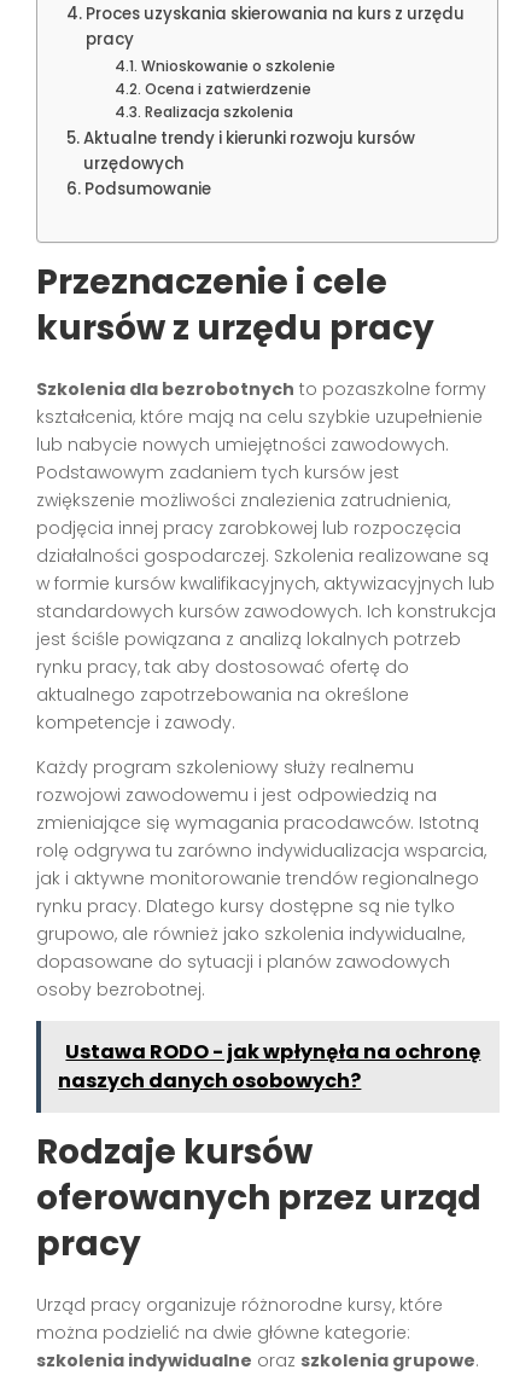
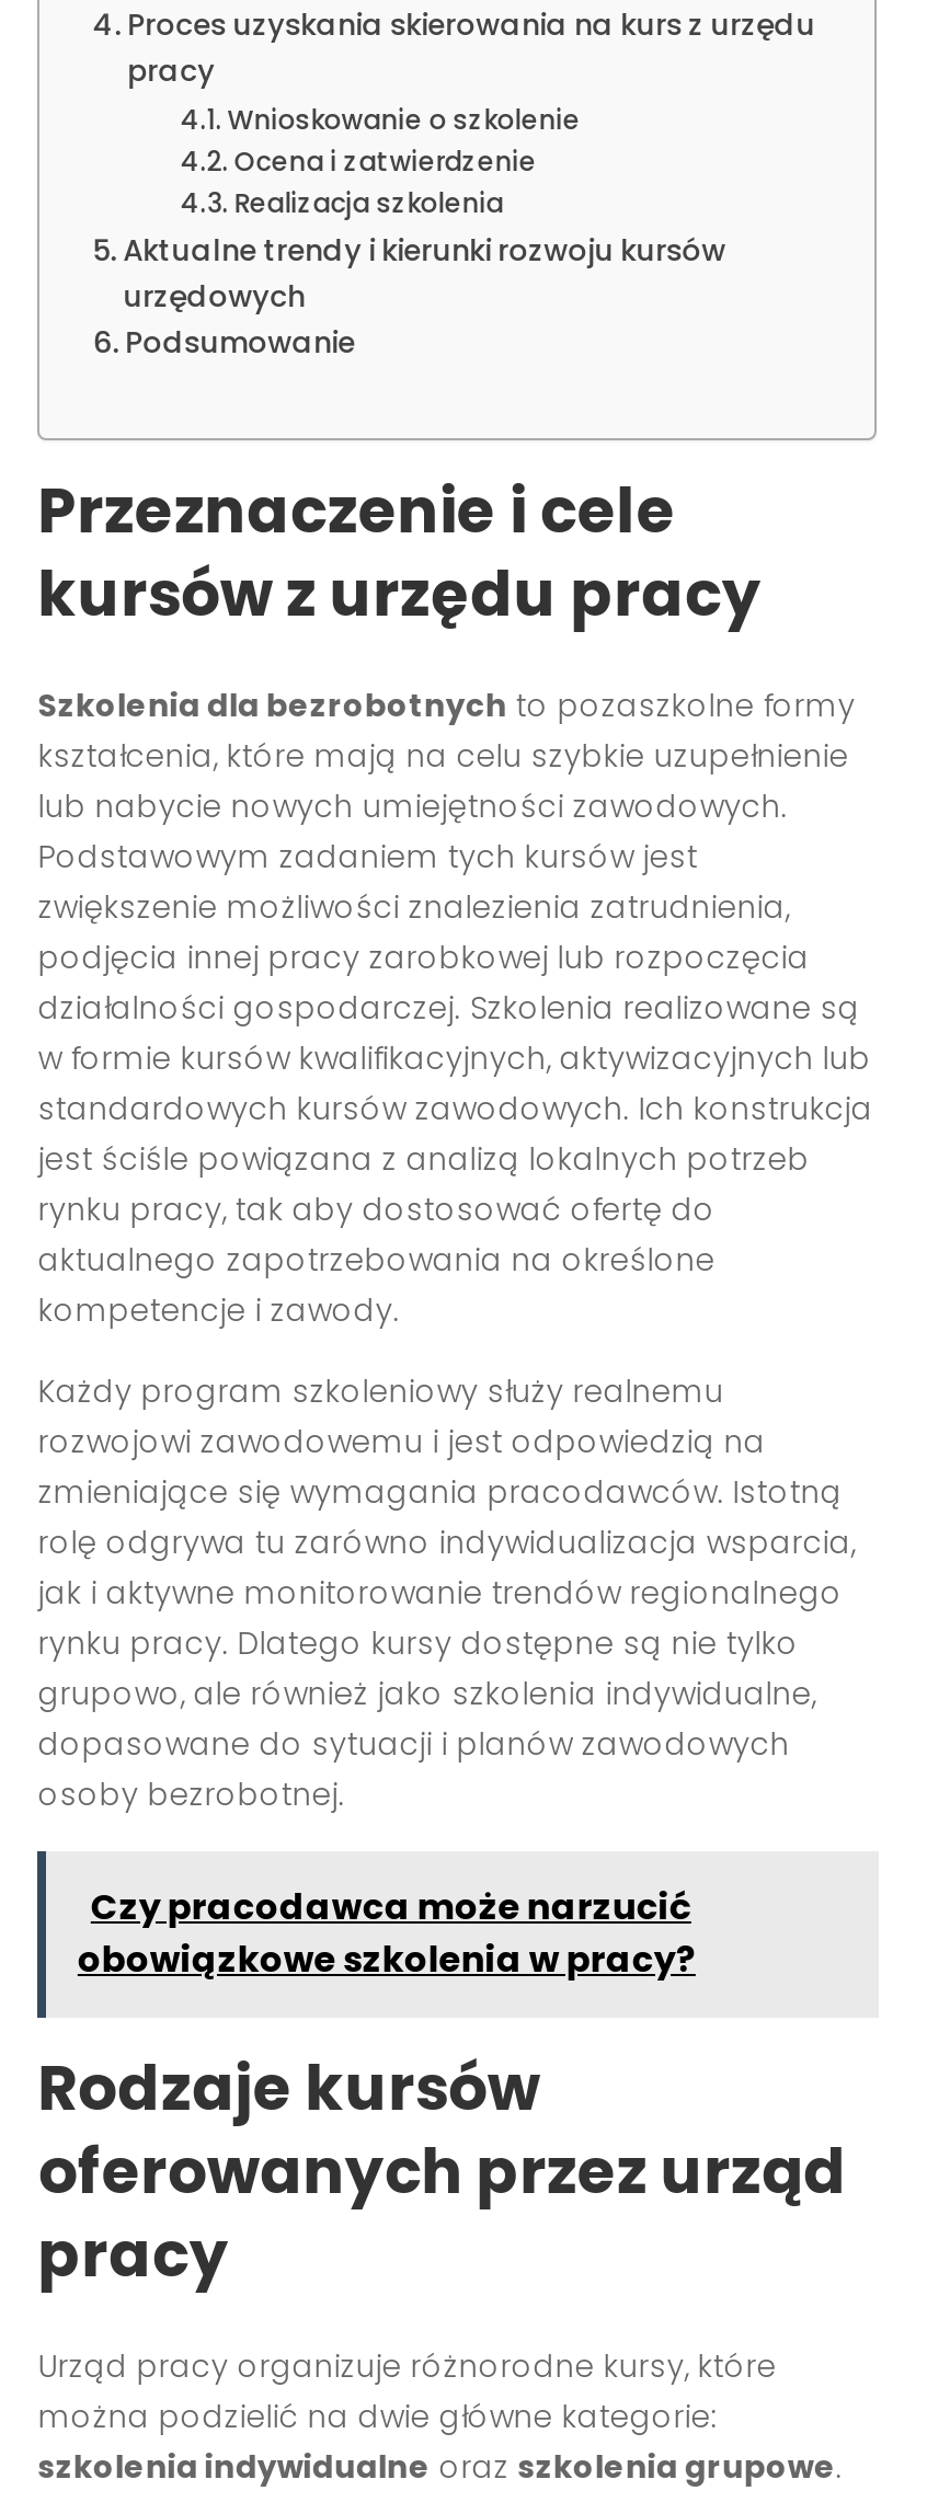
- Ustawa RODO - jak wpłynęła na ochronę
- naszych danych osobowych?
+ Czy pracodawca może narzucić
+ obowiązkowe szkolenia w pracy?
